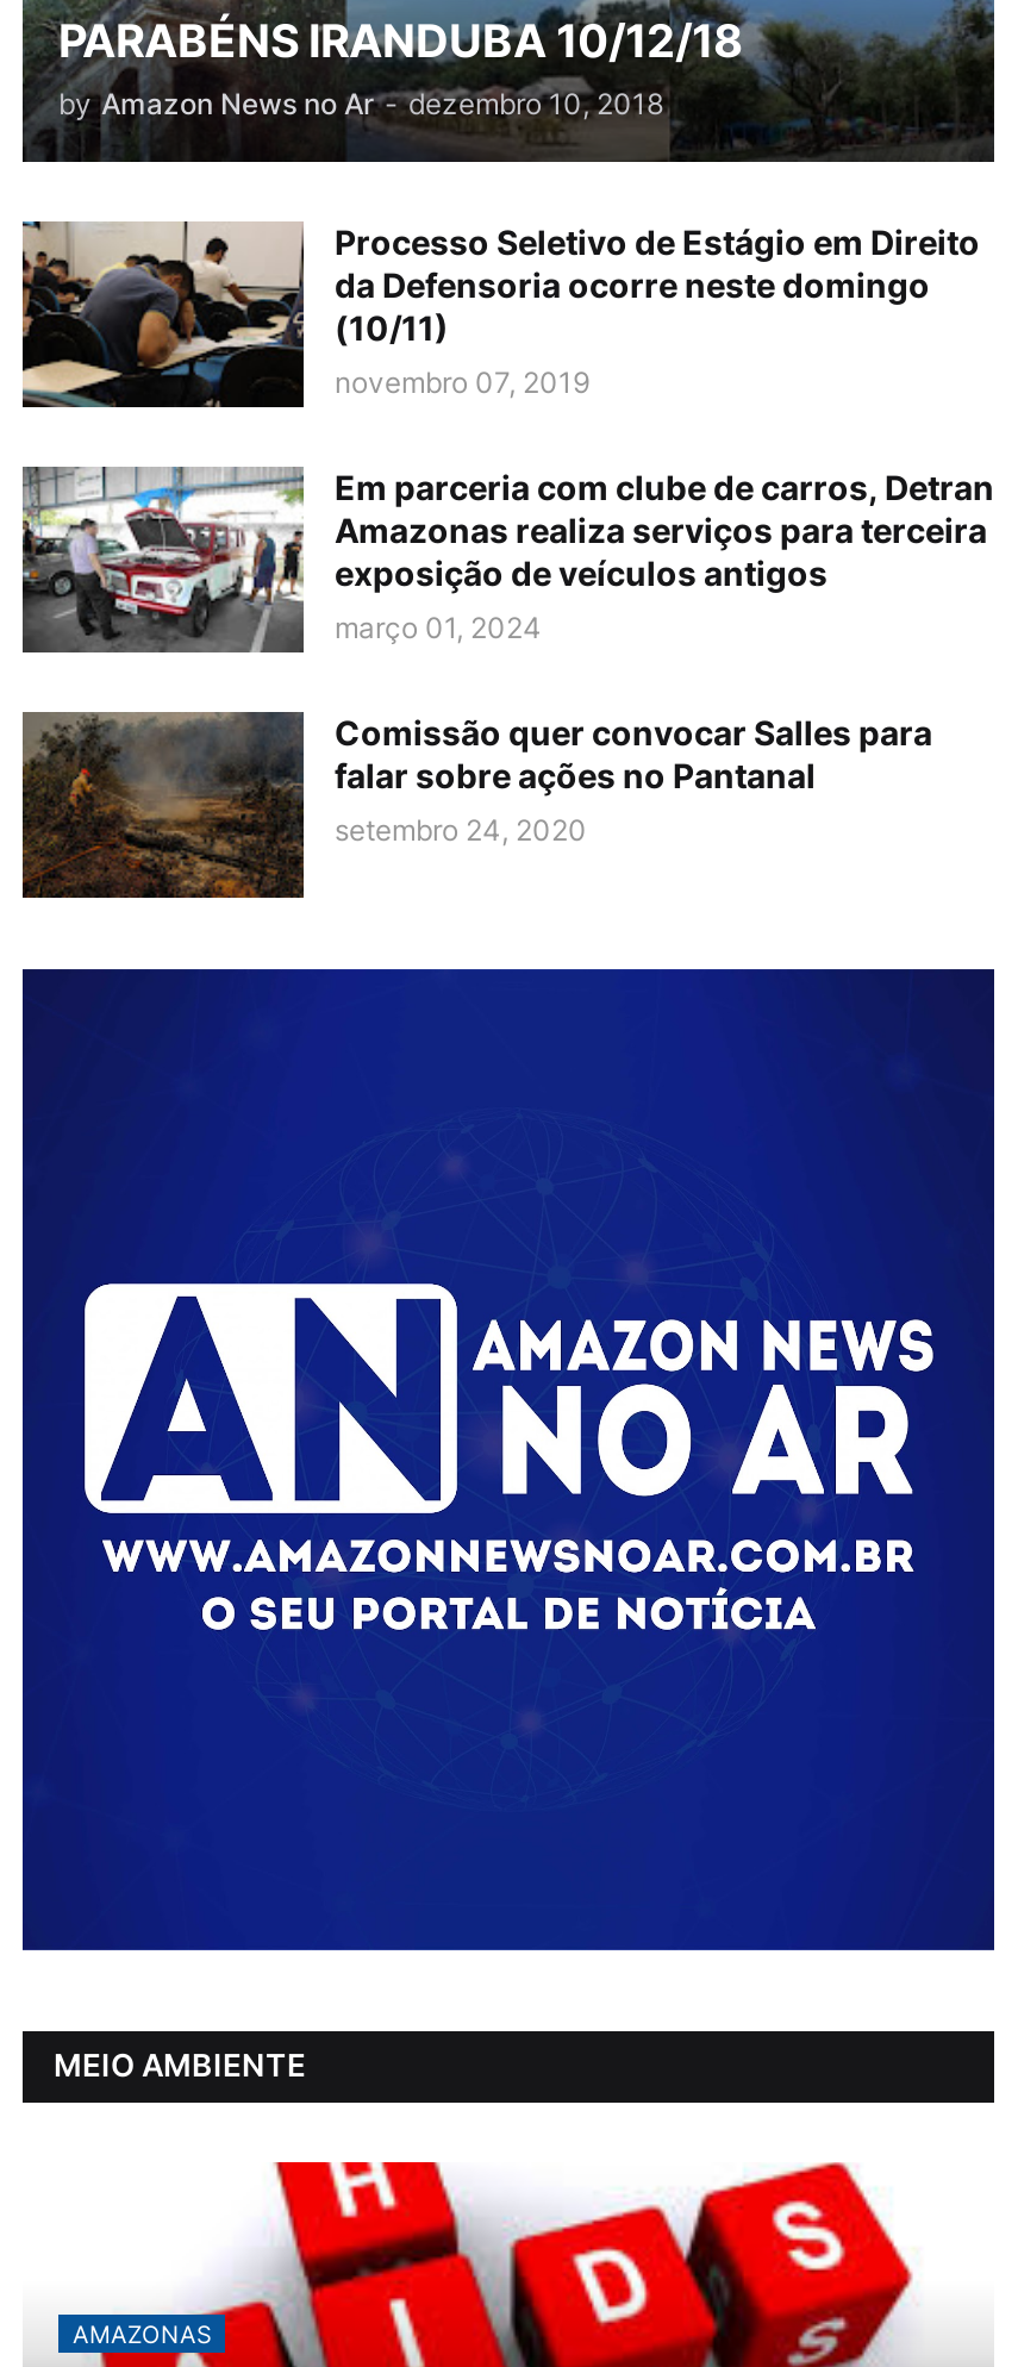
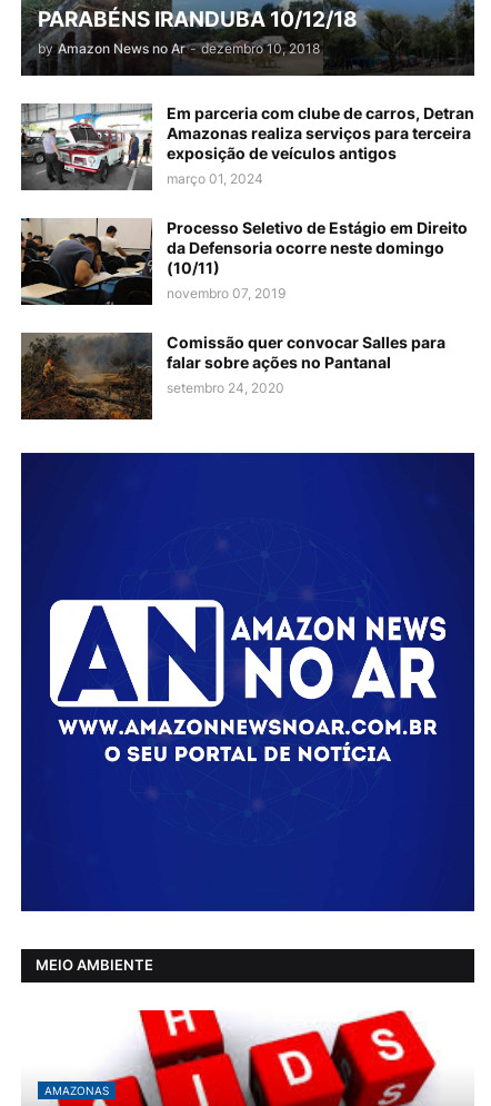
moved down: [image] | Processo Seletivo de Estágio em Direito | da Defensoria ocorre neste domingo | (10/11) | novembro 07, 2019

moved up: [image] | Em parceria com clube de carros, Detran | Amazonas realiza serviços para terceira | exposição de veículos antigos | março 01, 2024
